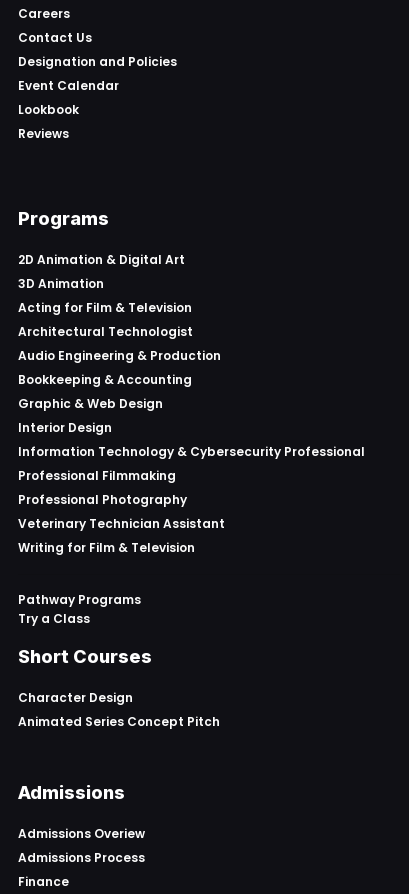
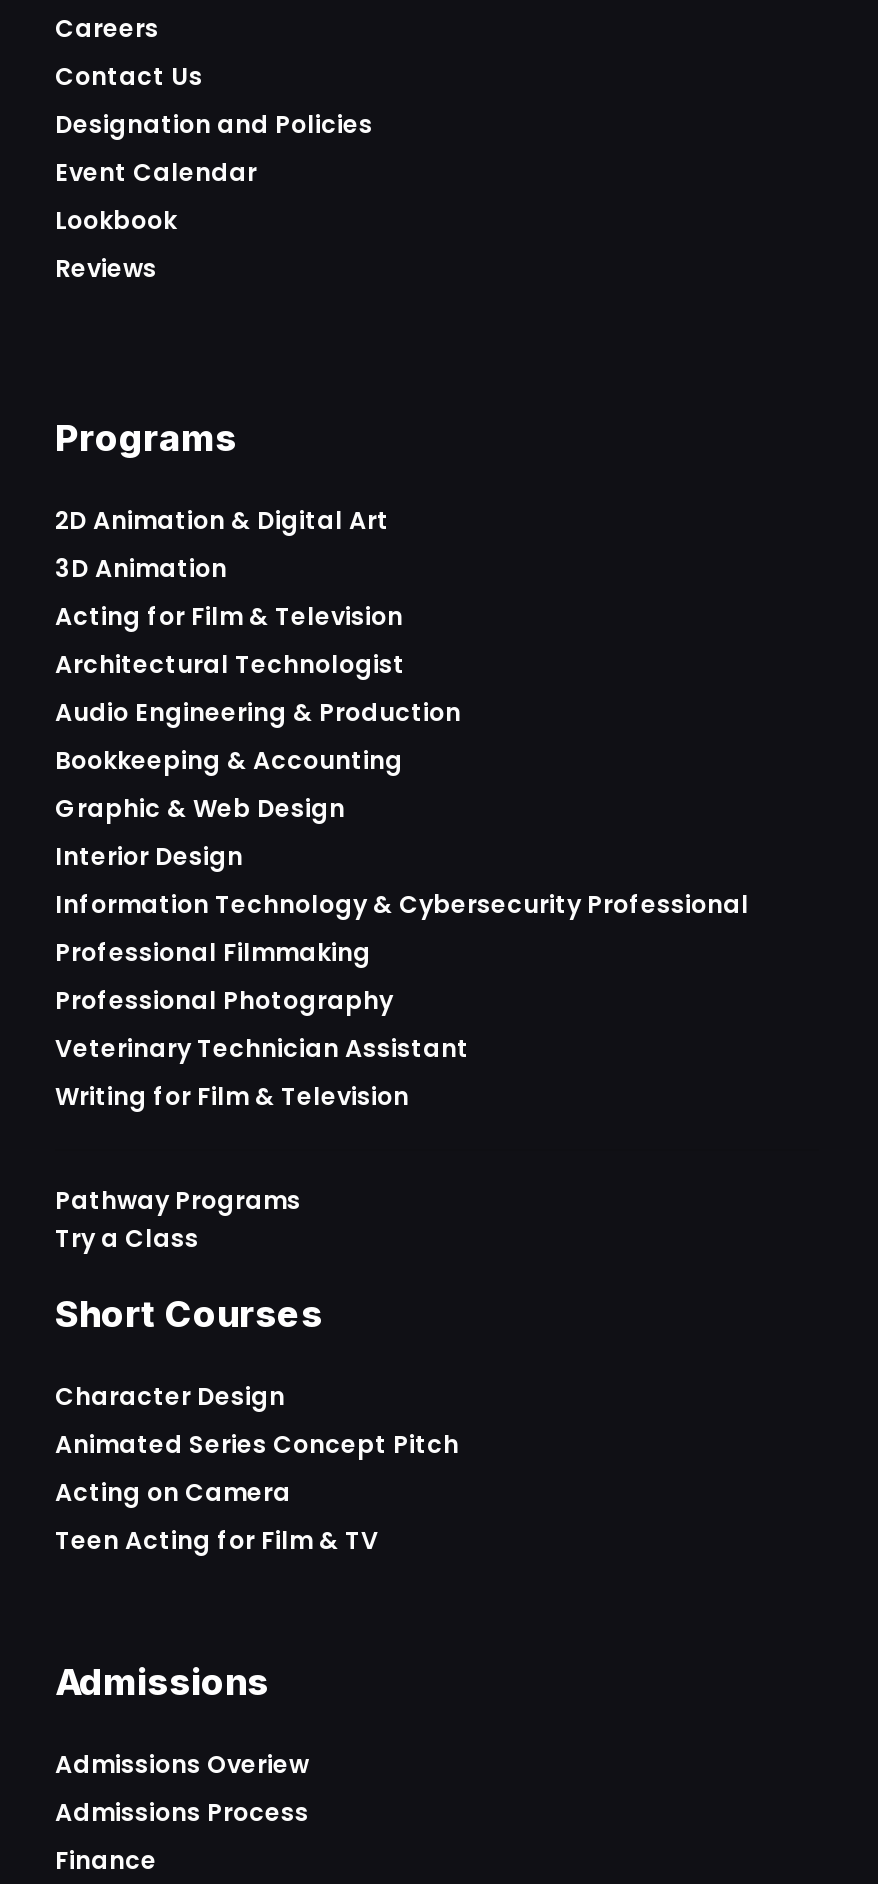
+ Acting on Camera
+ Teen Acting for Film & TV
